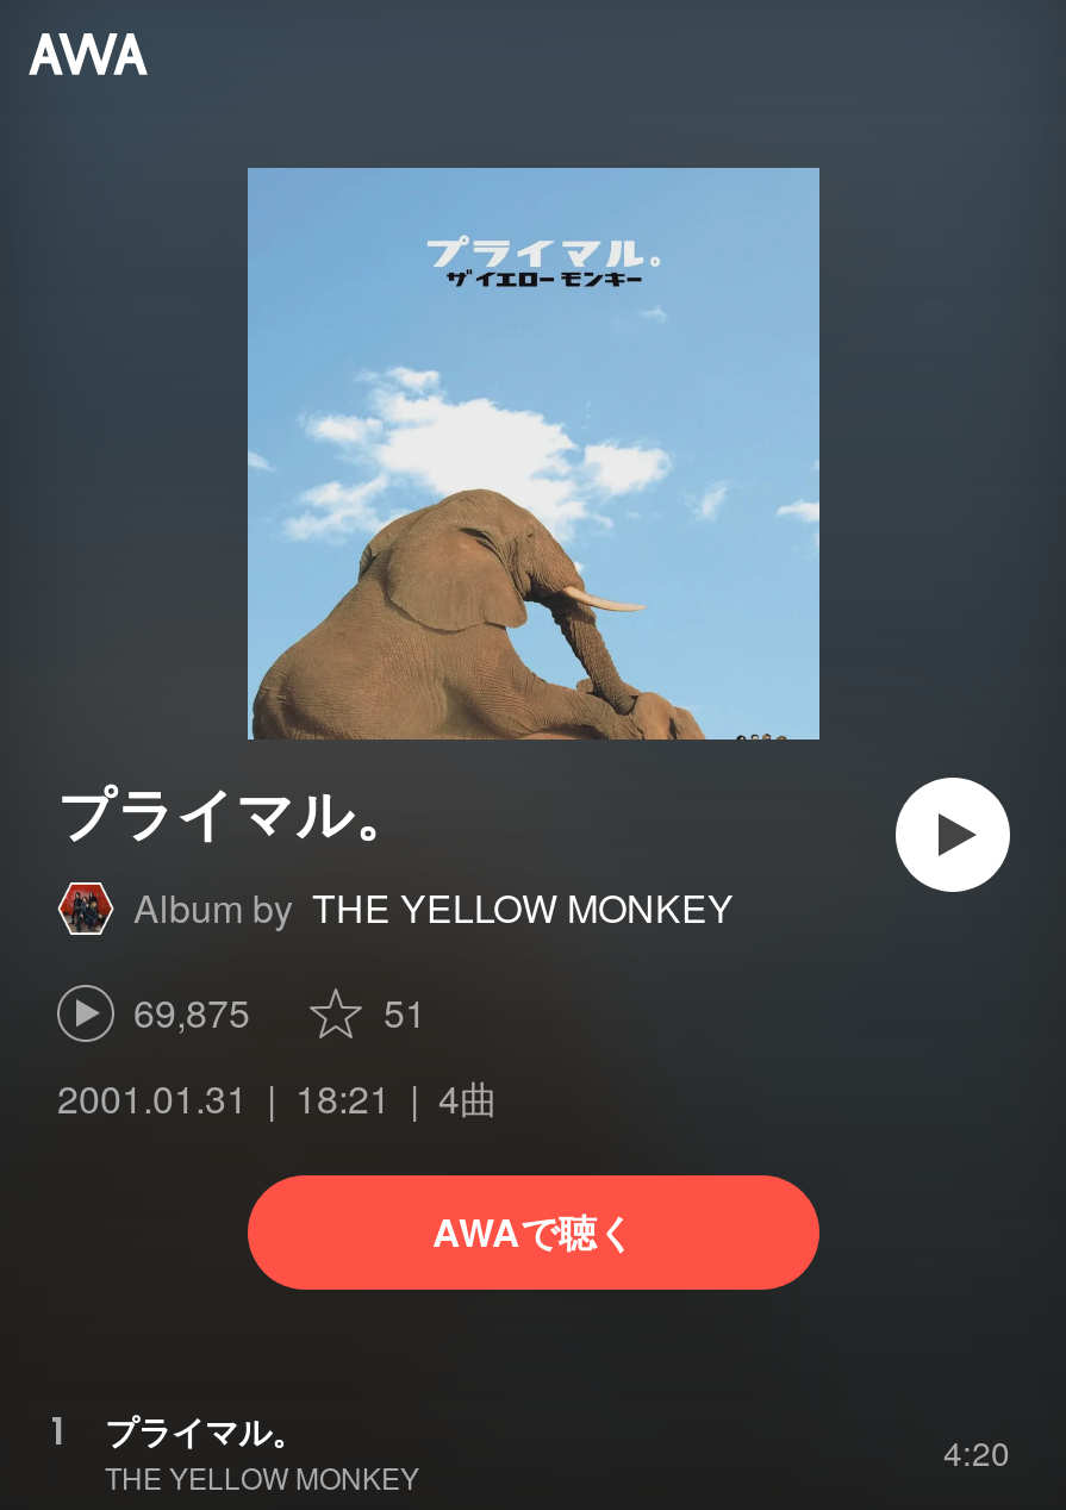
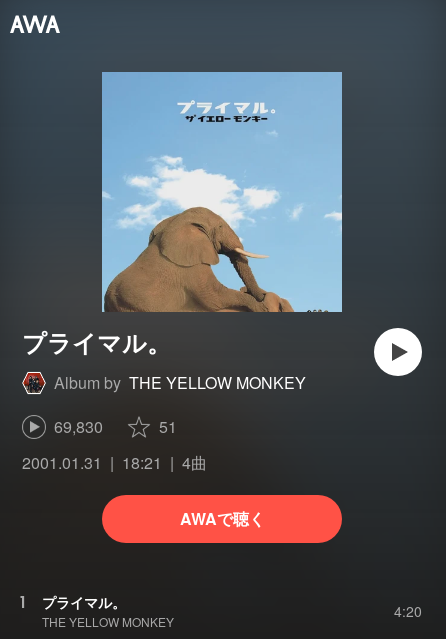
- 69,875
+ 69,830
